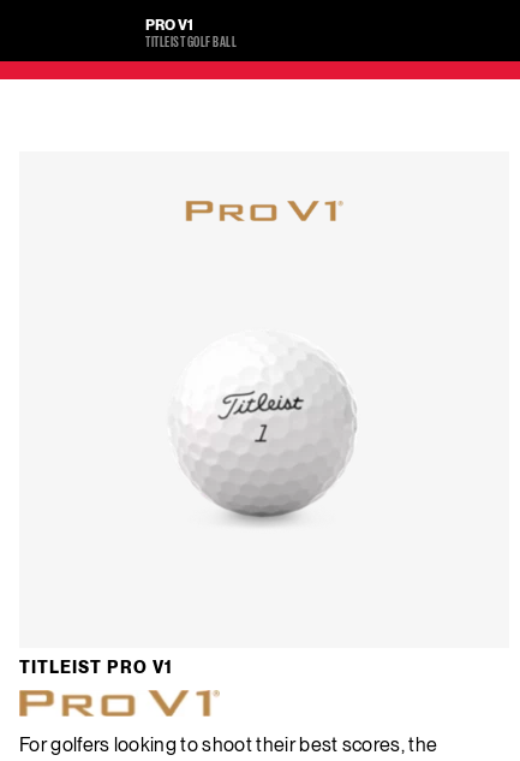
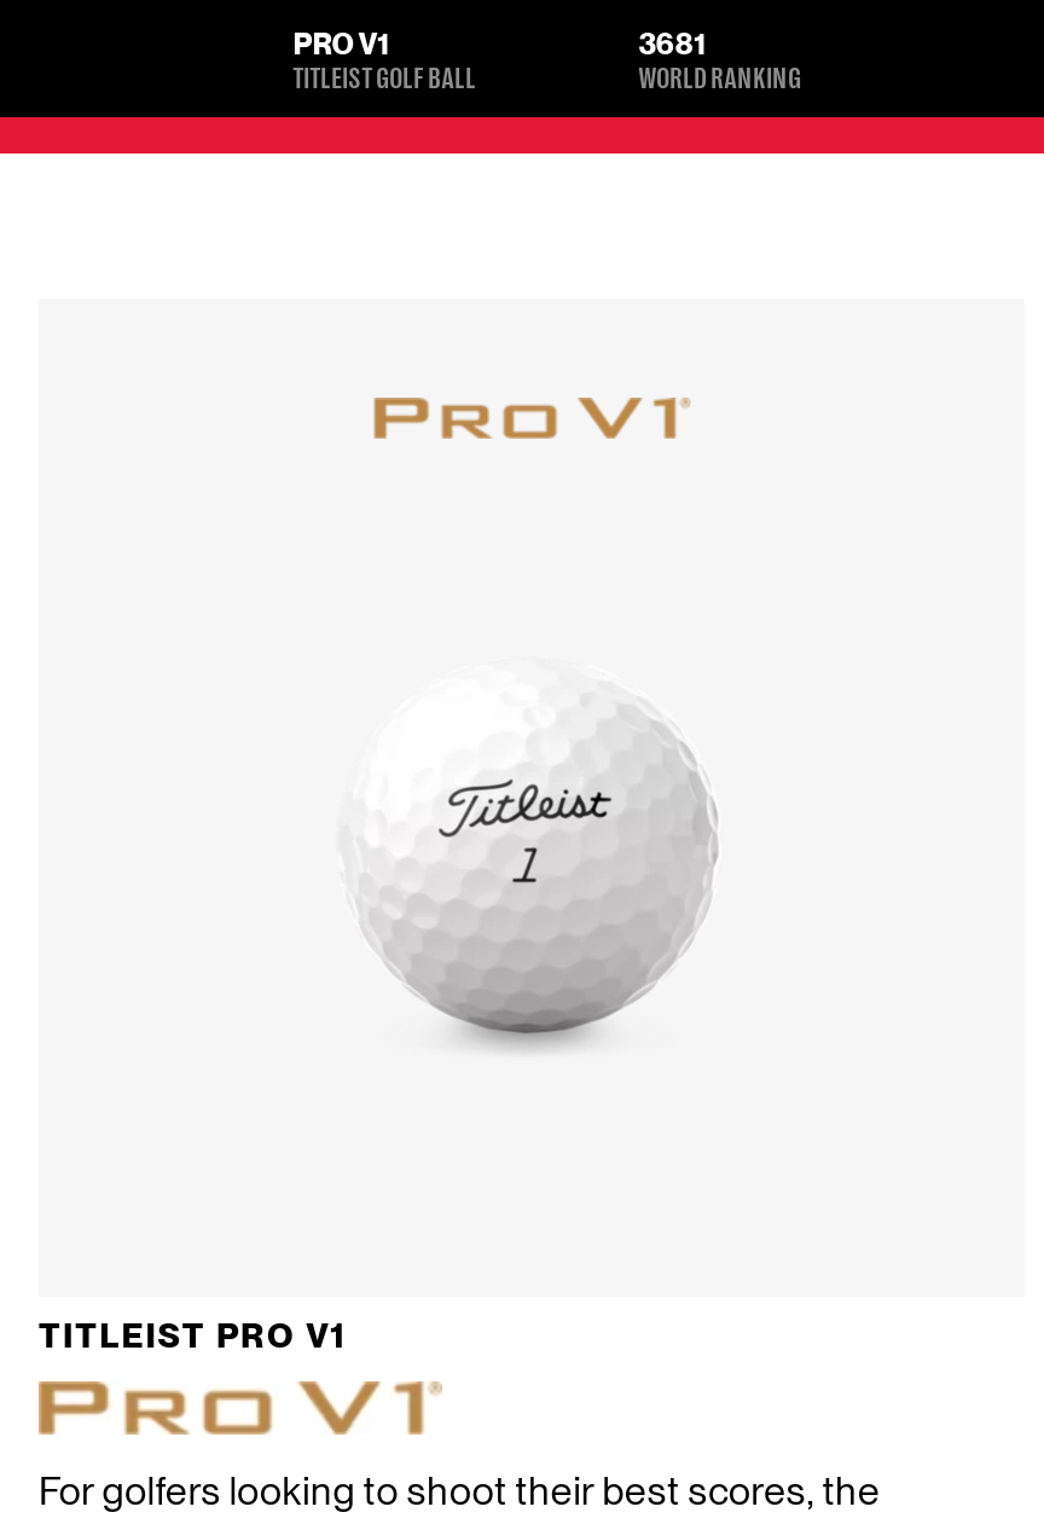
+ 3681
+ WORLD RANKING
